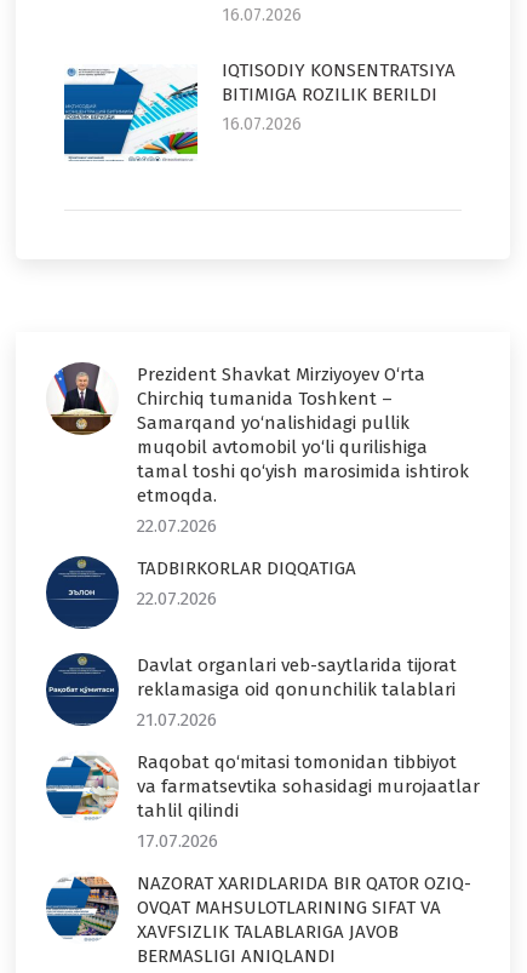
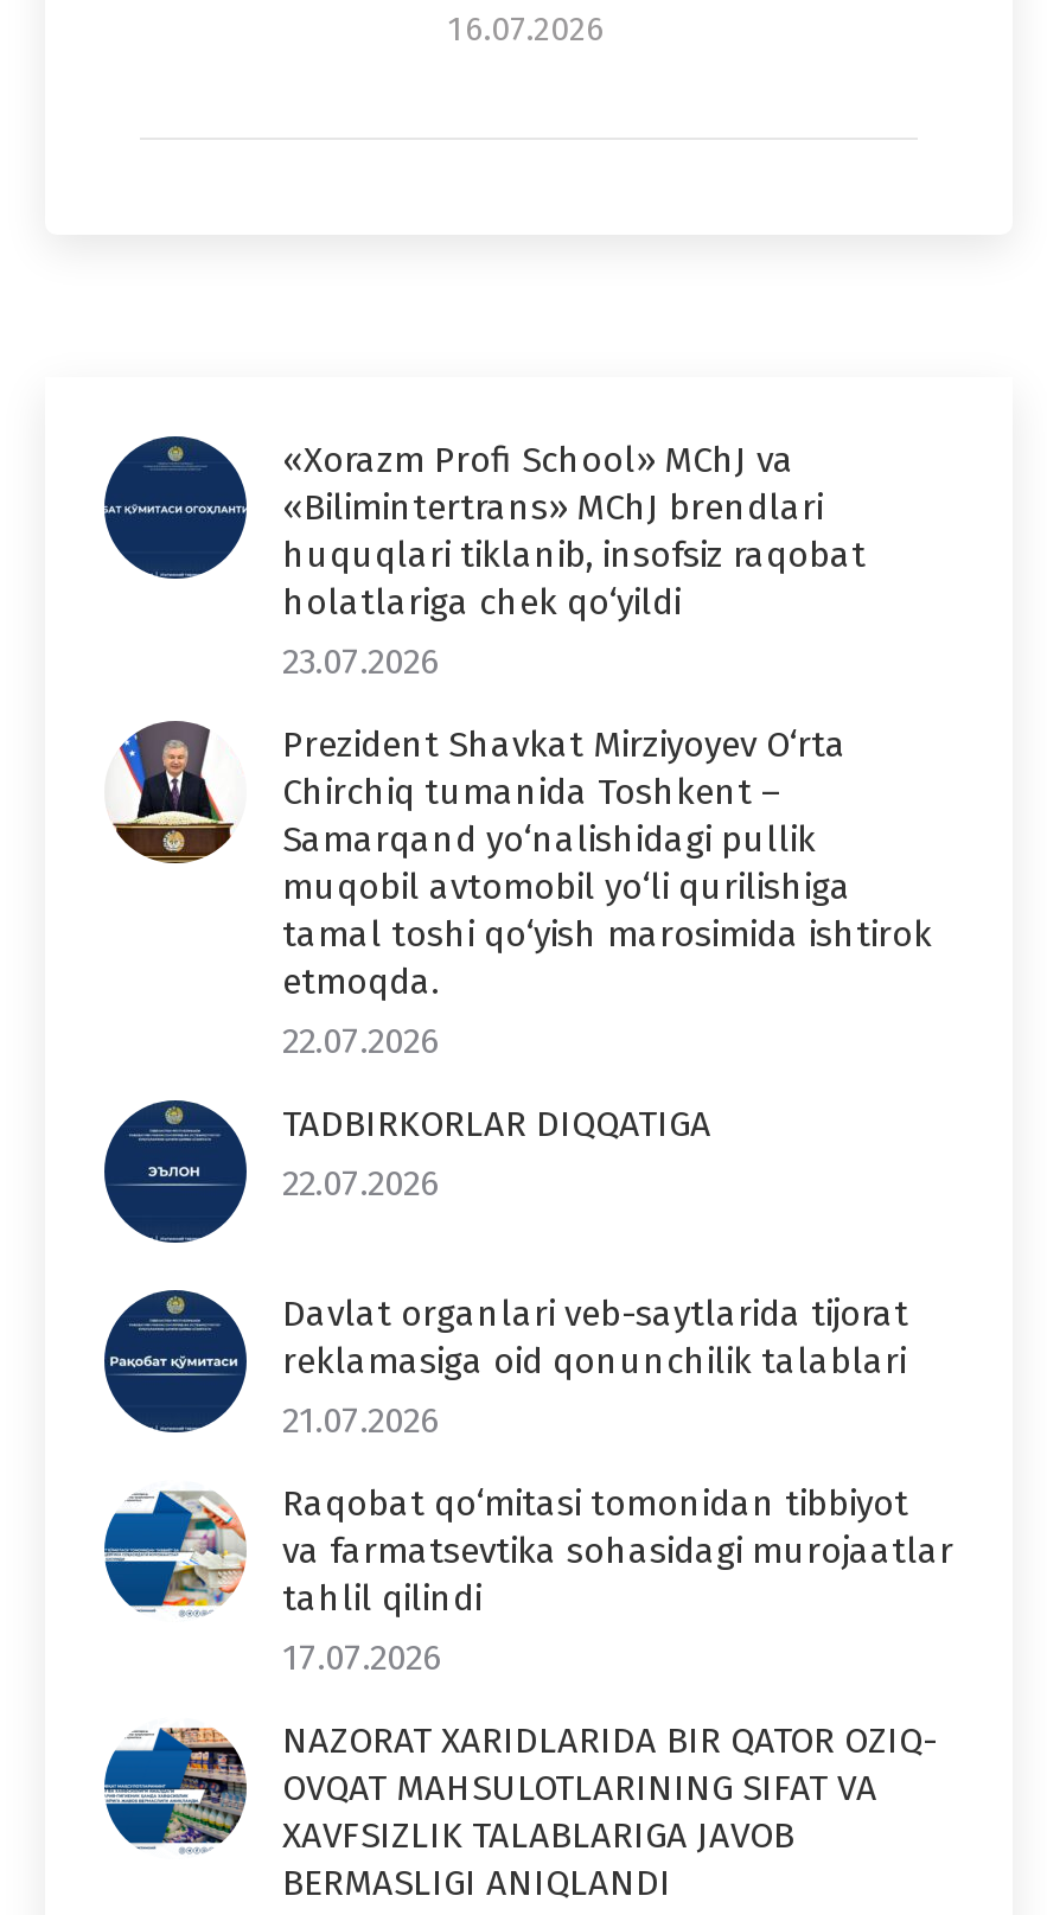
+ [image]

- [image]

- IQTISODIY KONSENTRATSIYA
- BITIMIGA ROZILIK BERILDI
- 16.07.2026
+ «Xorazm Profi School» MChJ va
+ «Bilimintertrans» MChJ brendlari
+ huquqlari tiklanib, insofsiz raqobat
+ holatlariga chek qo‘yildi
+ 23.07.2026
